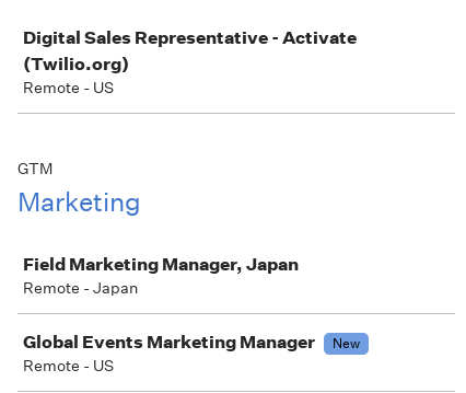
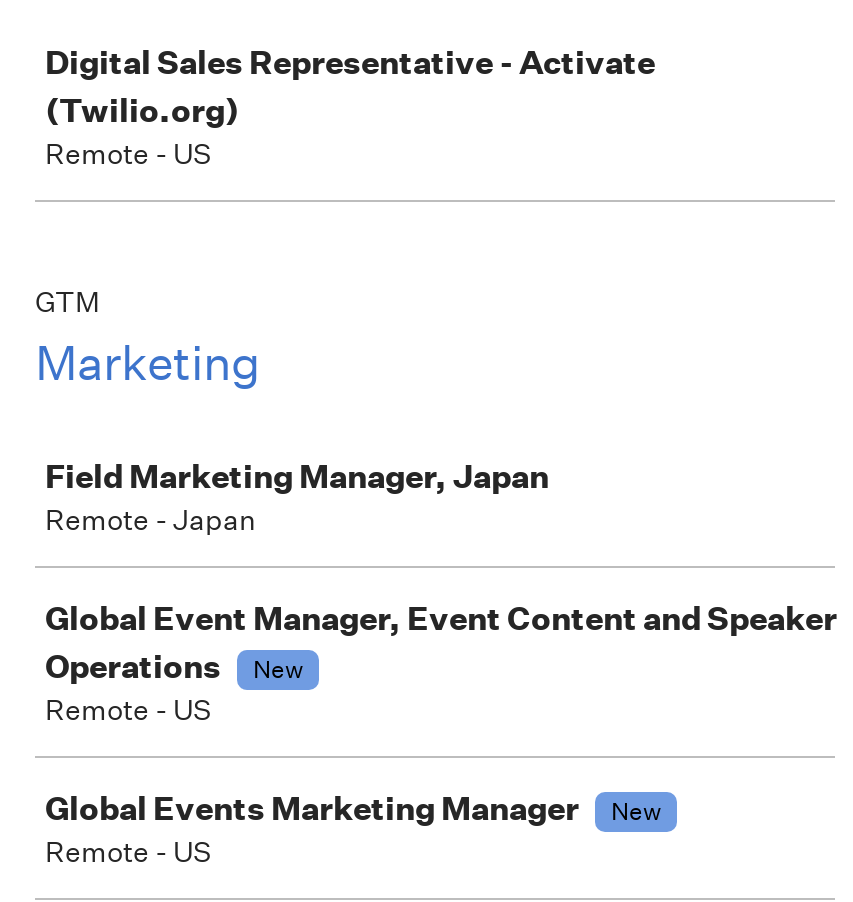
+ Global Event Manager, Event Content and Speaker
+ Operations
+ New
+ Remote - US
